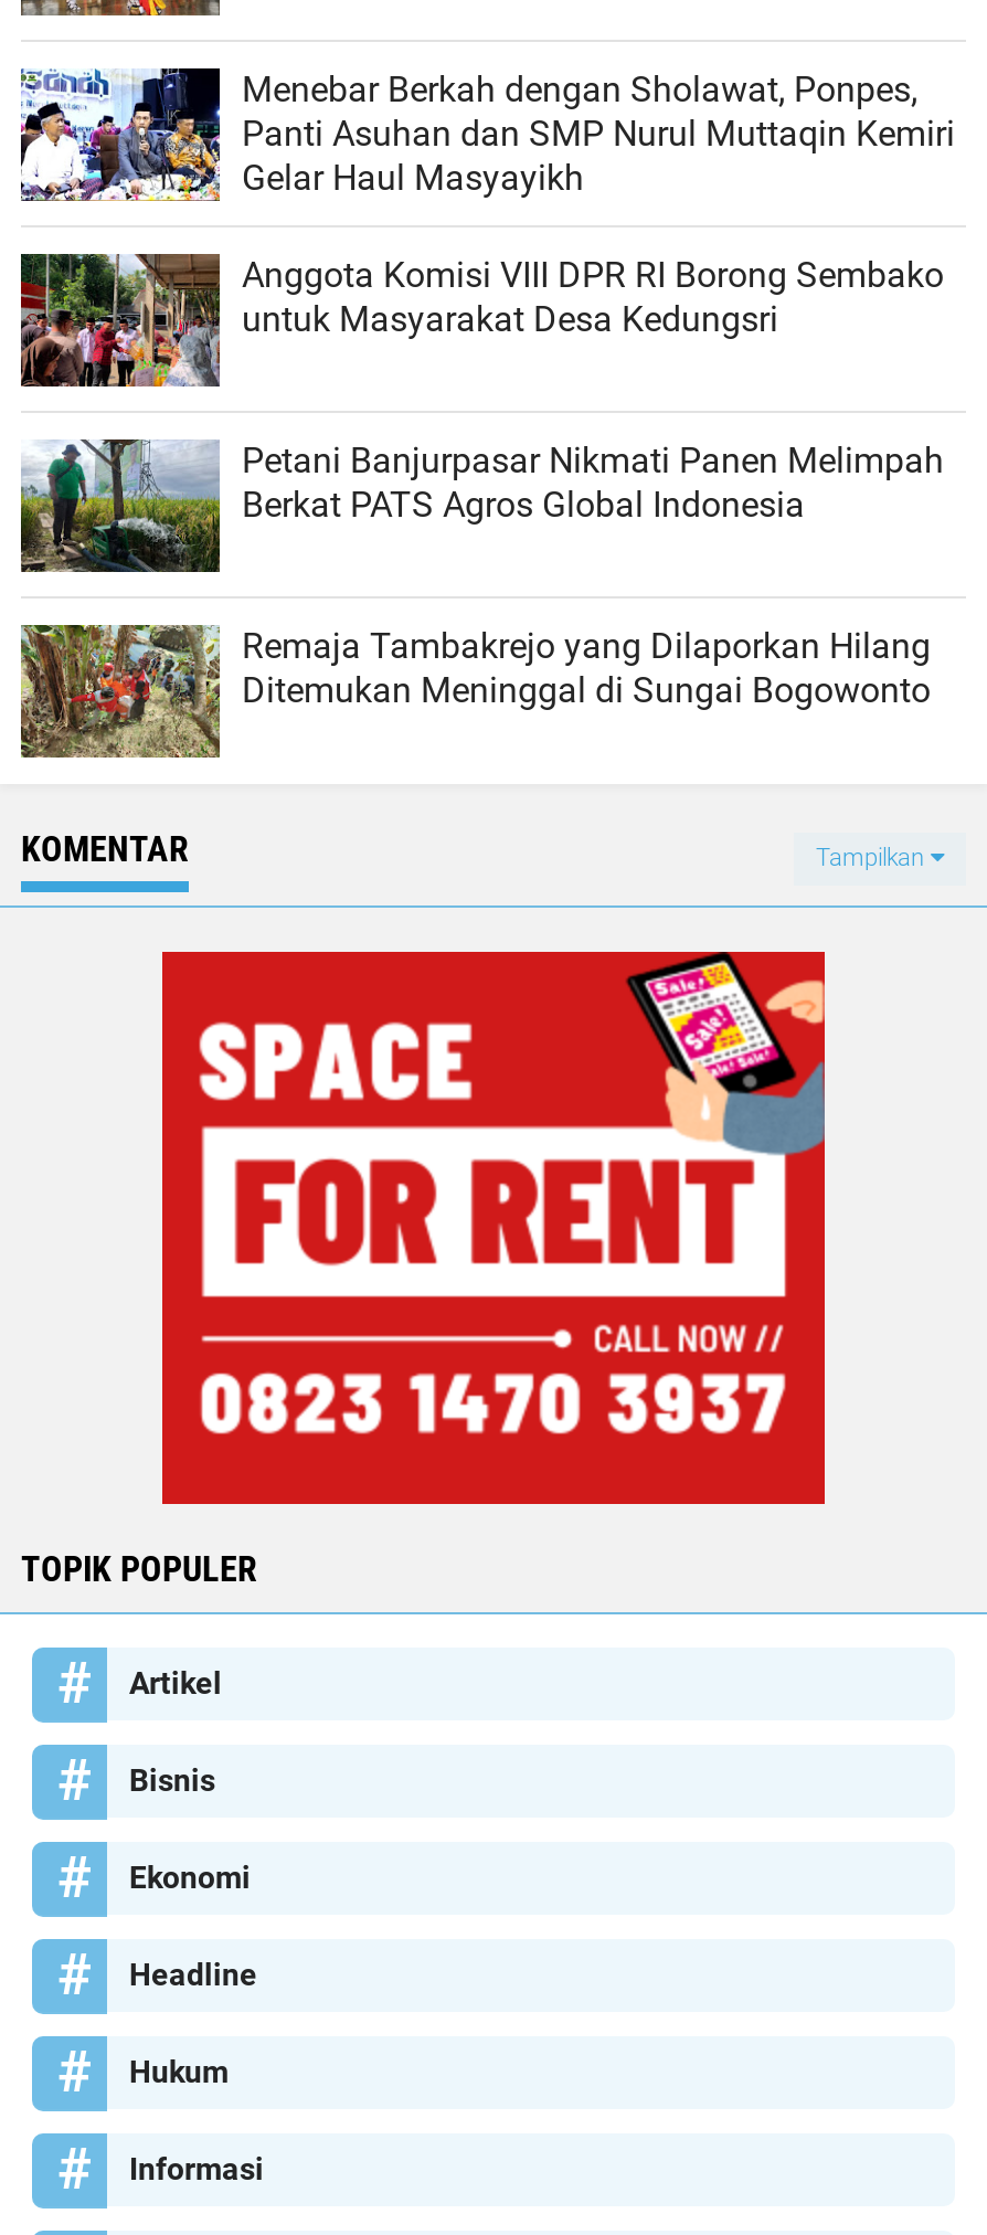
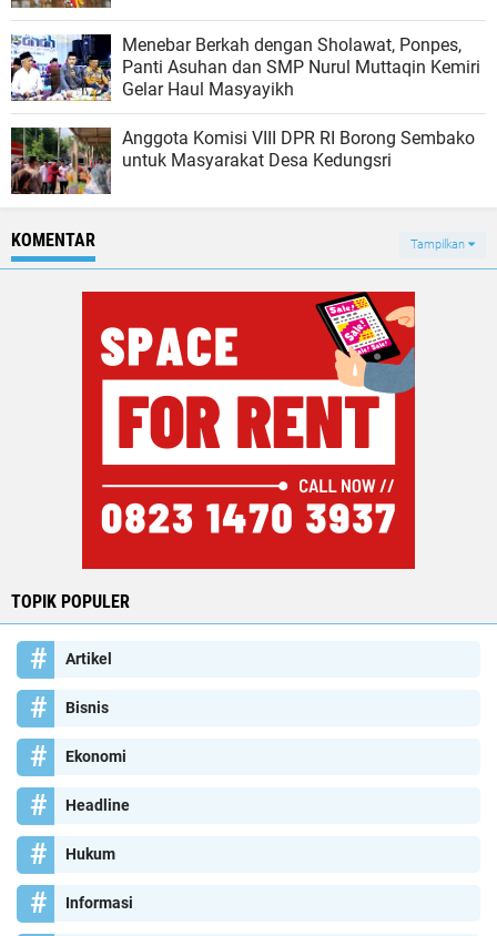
- [image]
- Petani Banjurpasar Nikmati Panen Melimpah
- Berkat PATS Agros Global Indonesia
- Remaja Tambakrejo yang Dilaporkan Hilang
- Ditemukan Meninggal di Sungai Bogowonto

- [image]
